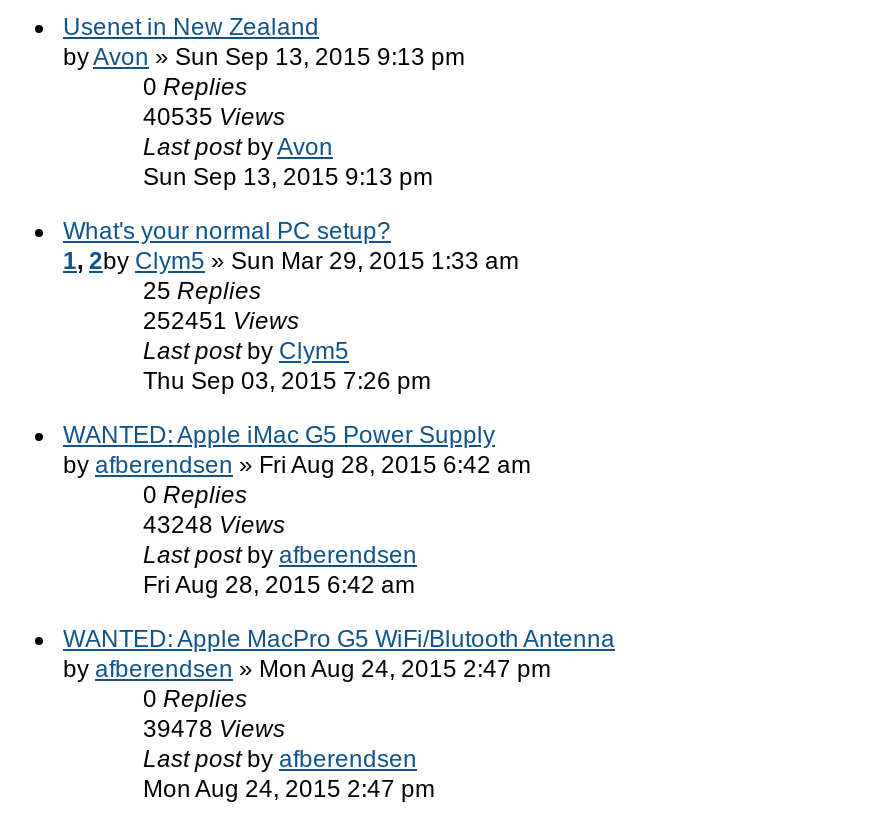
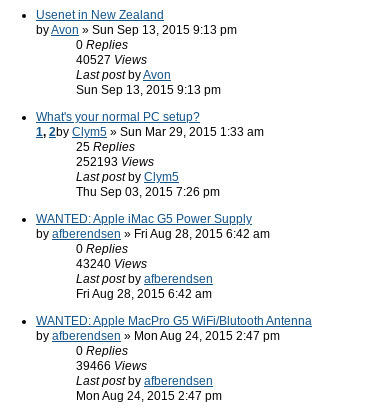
- 40535 Views
+ 40527 Views

- 252451 Views
+ 252193 Views

- 43248 Views
+ 43240 Views

- 39478 Views
+ 39466 Views
